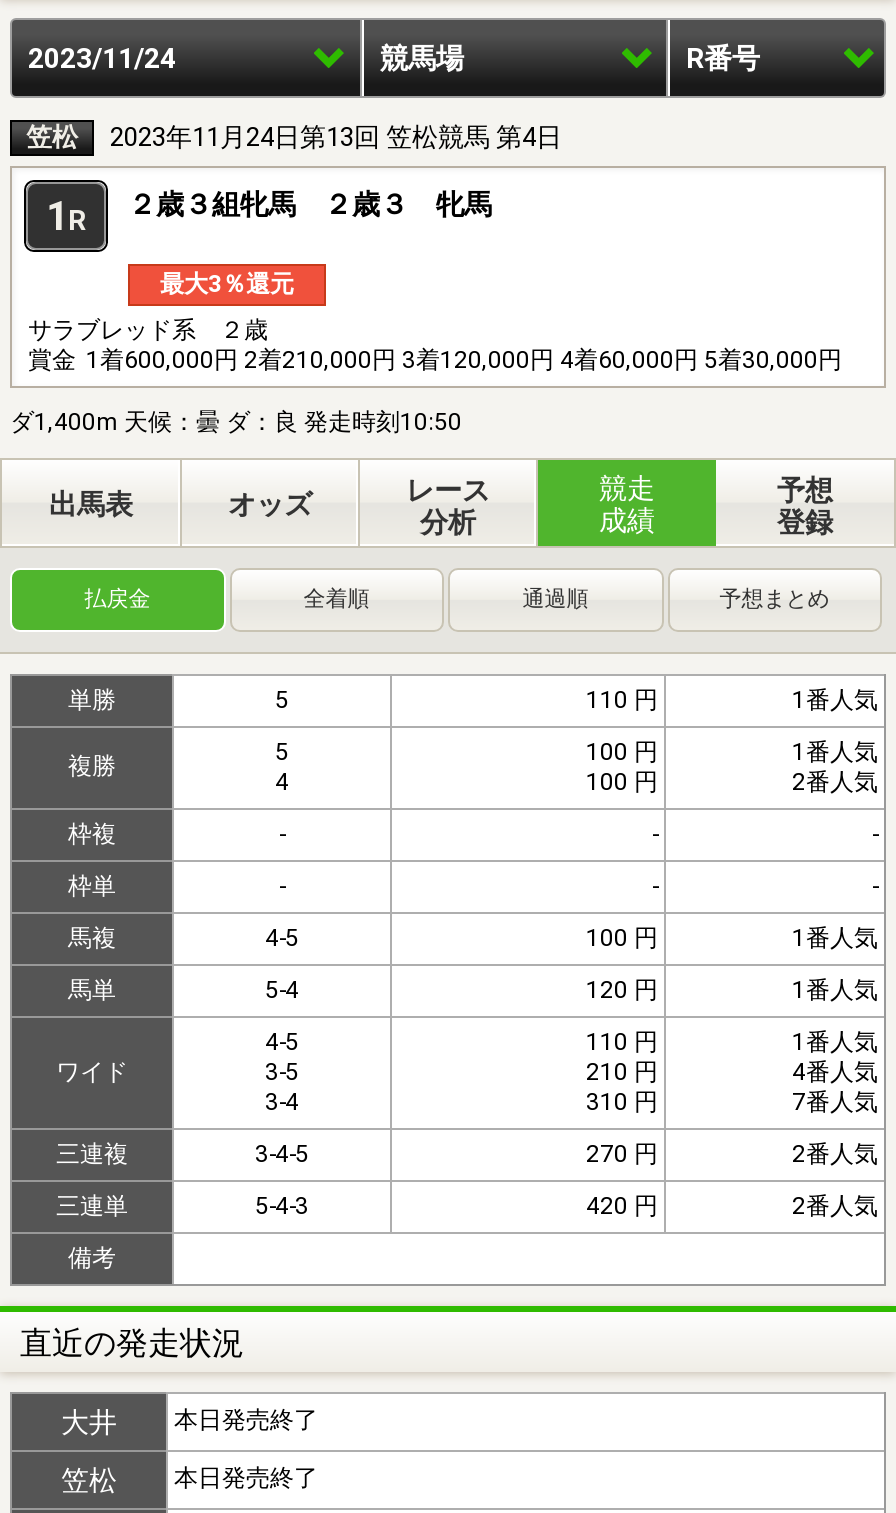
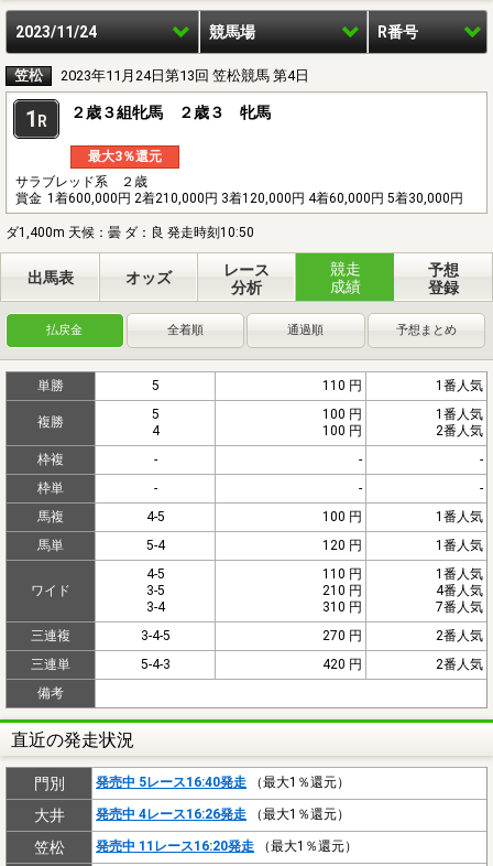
+ 門別
+ 発売中 5レース16:40発走（最大1％還元）

- 本日発売終了
+ 発売中 4レース16:26発走（最大1％還元）

- 本日発売終了
+ 発売中 11レース16:20発走（最大1％還元）
